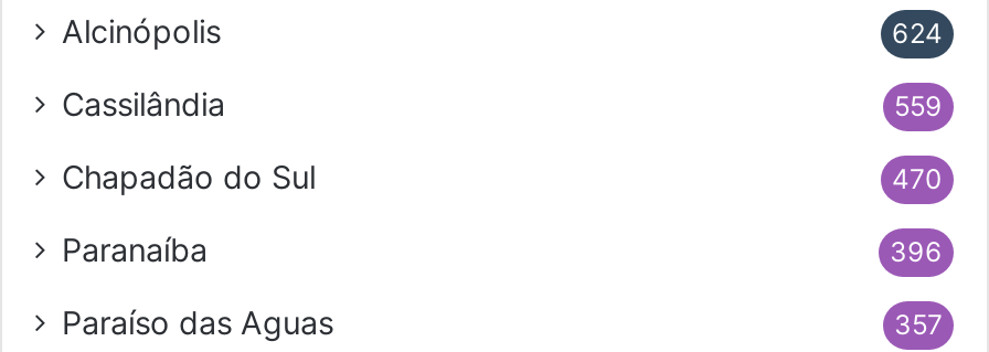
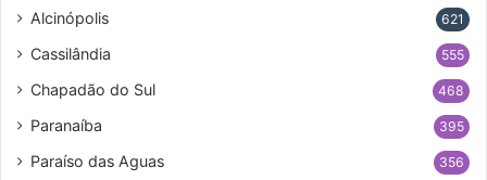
- 624
+ 621

- 559
+ 555

- 470
+ 468

- 396
+ 395

- 357
+ 356
